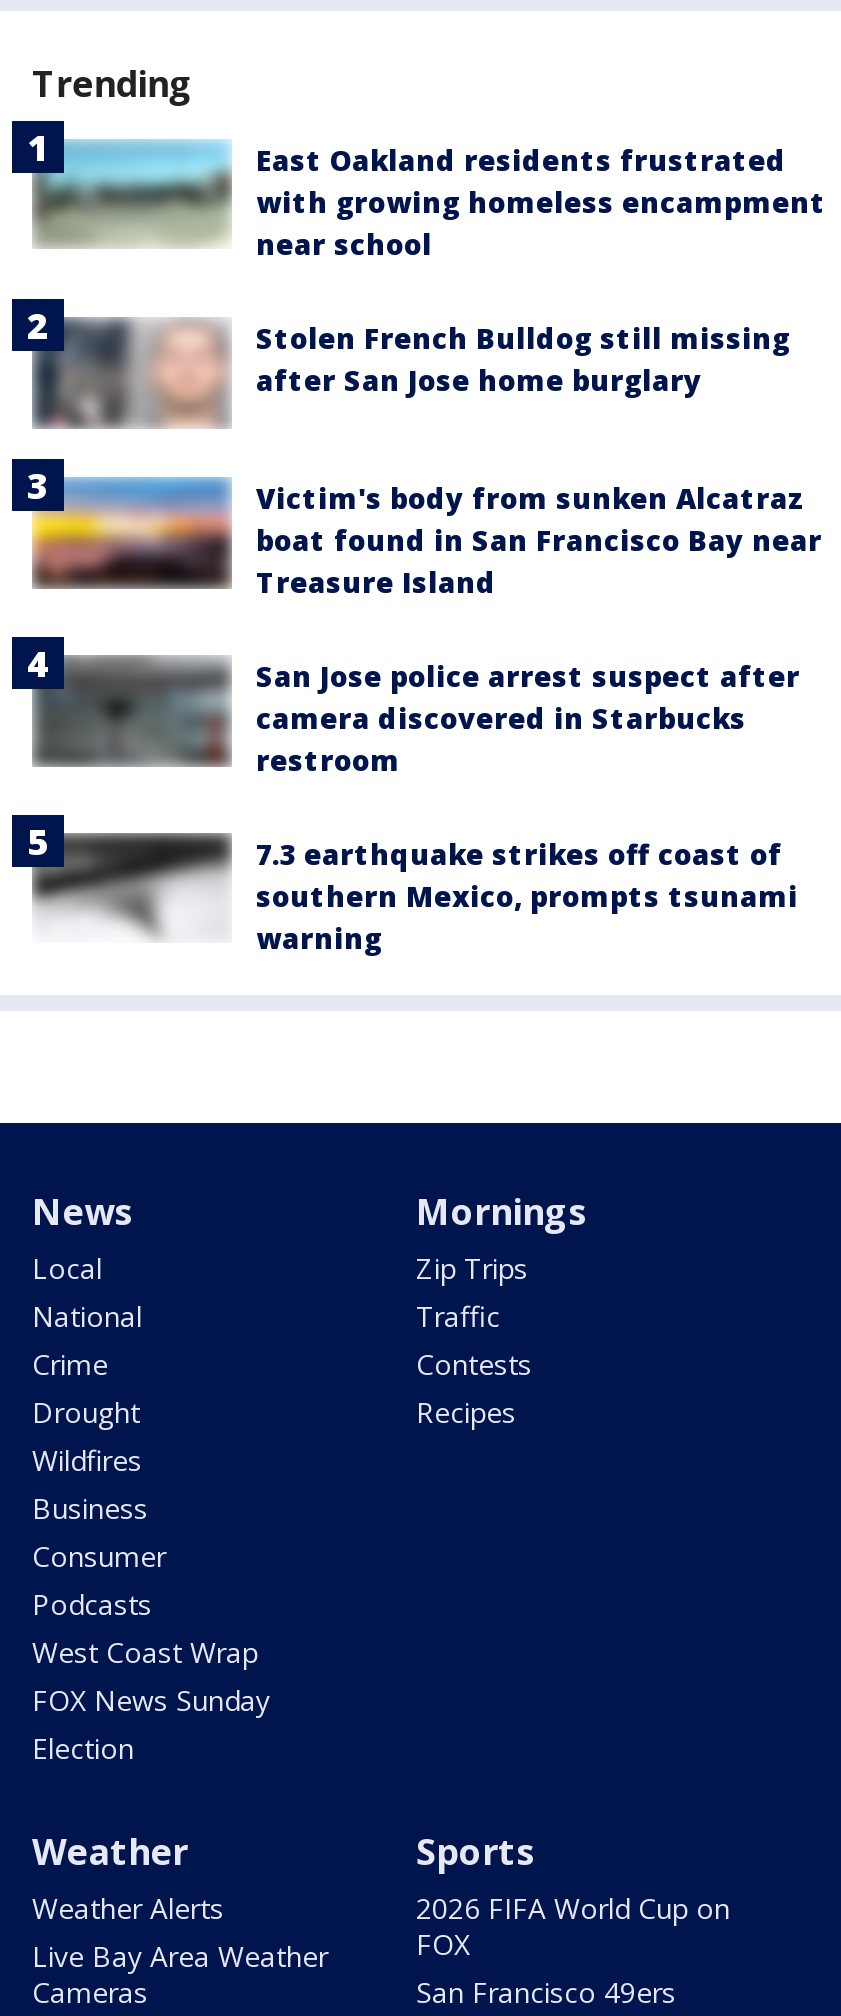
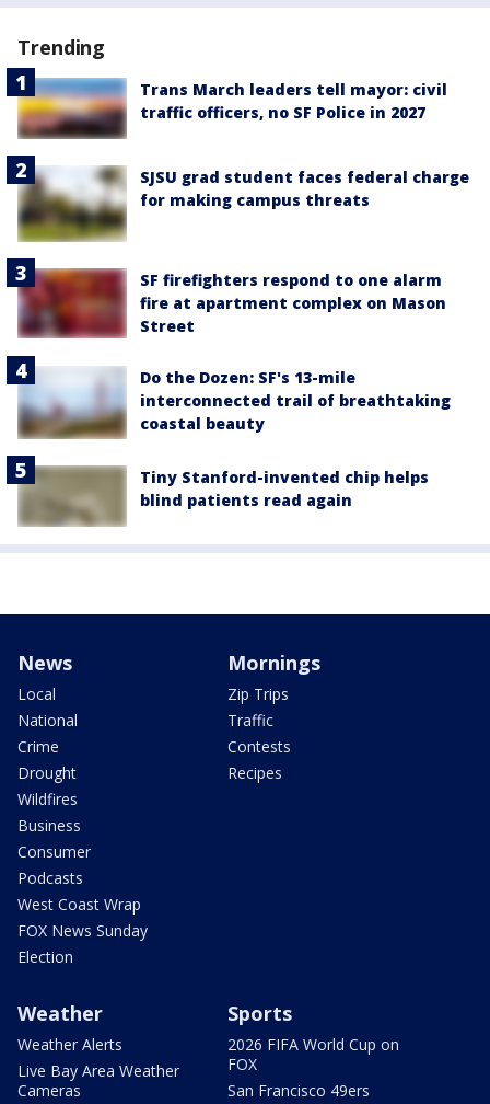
- [image]
- East Oakland residents frustrated
- with growing homeless encampment
- near school
+ [image]
+ Trans March leaders tell mayor: civil
+ traffic officers, no SF Police in 2027

- [image]
- Stolen French Bulldog still missing
- after San Jose home burglary
+ [image]
+ SJSU grad student faces federal charge
+ for making campus threats

- [image]
- Victim's body from sunken Alcatraz
- boat found in San Francisco Bay near
- Treasure Island
+ [image]
+ SF firefighters respond to one alarm
+ fire at apartment complex on Mason
+ Street

- [image]
- San Jose police arrest suspect after
- camera discovered in Starbucks
- restroom
+ [image]
+ Do the Dozen: SF's 13-mile
+ interconnected trail of breathtaking
+ coastal beauty

- [image]
- 7.3 earthquake strikes off coast of
- southern Mexico, prompts tsunami
- warning
+ [image]
+ Tiny Stanford-invented chip helps
+ blind patients read again
